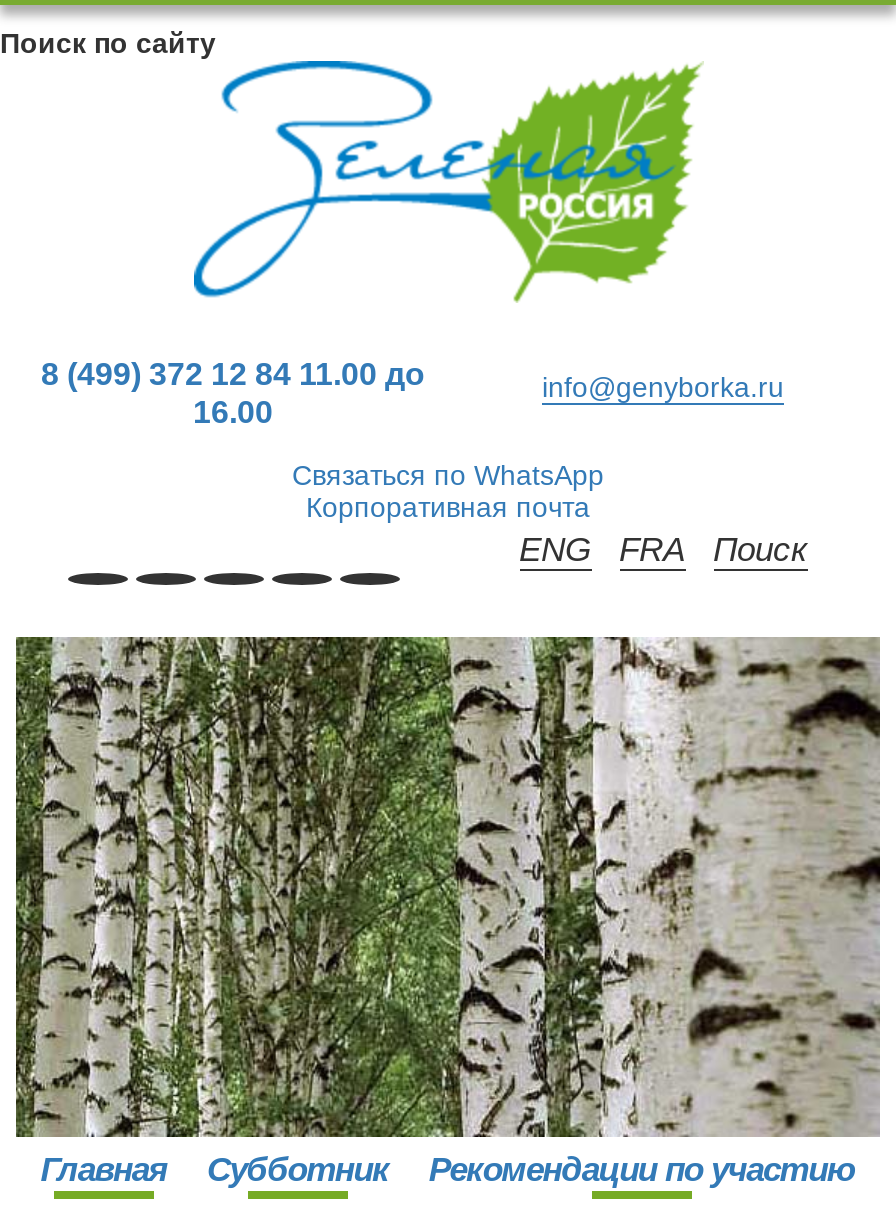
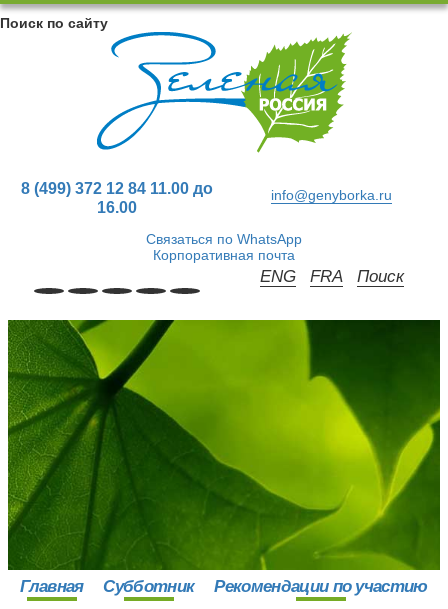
- [image]
+ [image]
